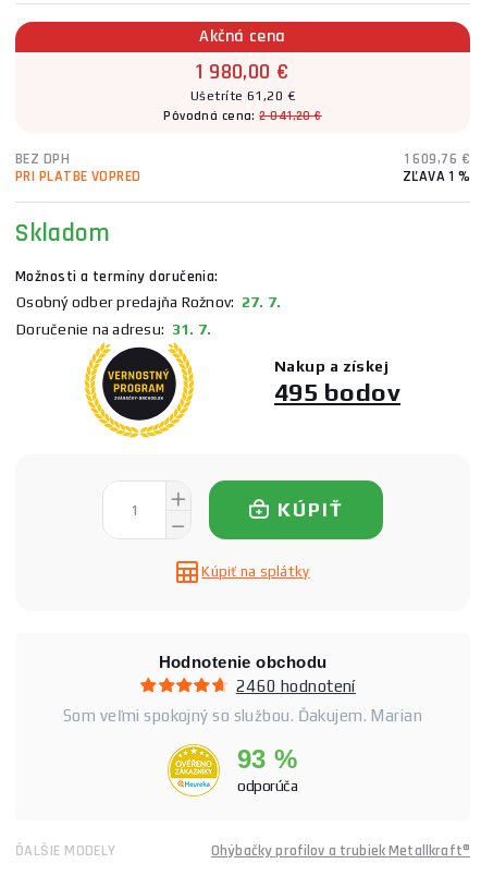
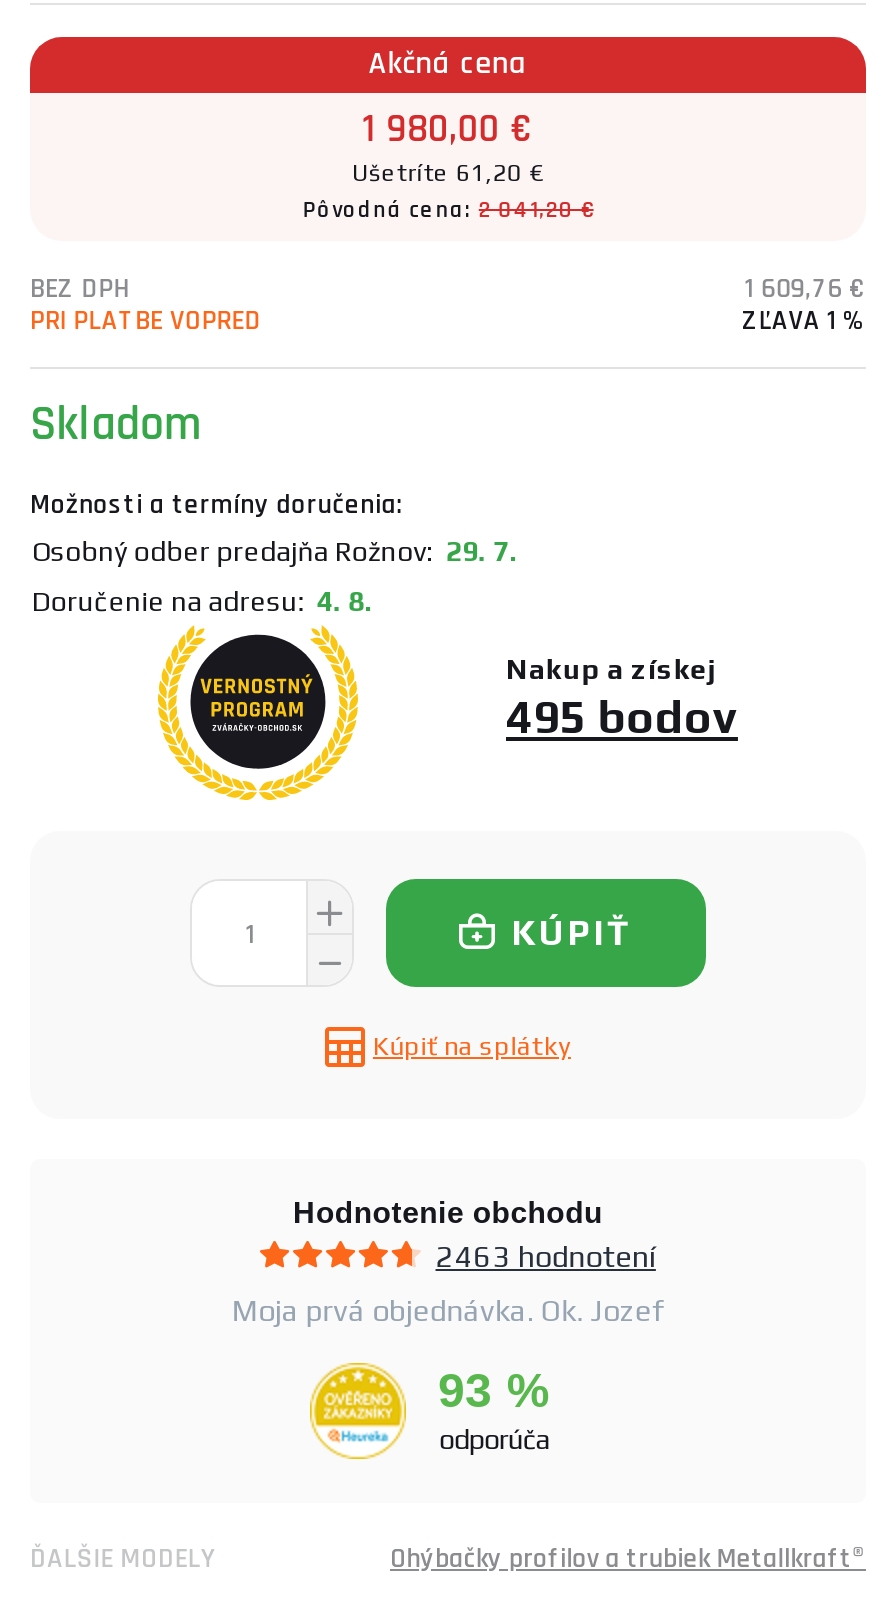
- Osobný odber predajňa Rožnov: 27. 7.
+ Osobný odber predajňa Rožnov: 29. 7.

- Doručenie na adresu: 31. 7.
+ Doručenie na adresu: 4. 8.

- 2460 hodnotení
+ 2463 hodnotení

- Som veľmi spokojný so službou. Ďakujem. Marian
+ Moja prvá objednávka. Ok. Jozef
